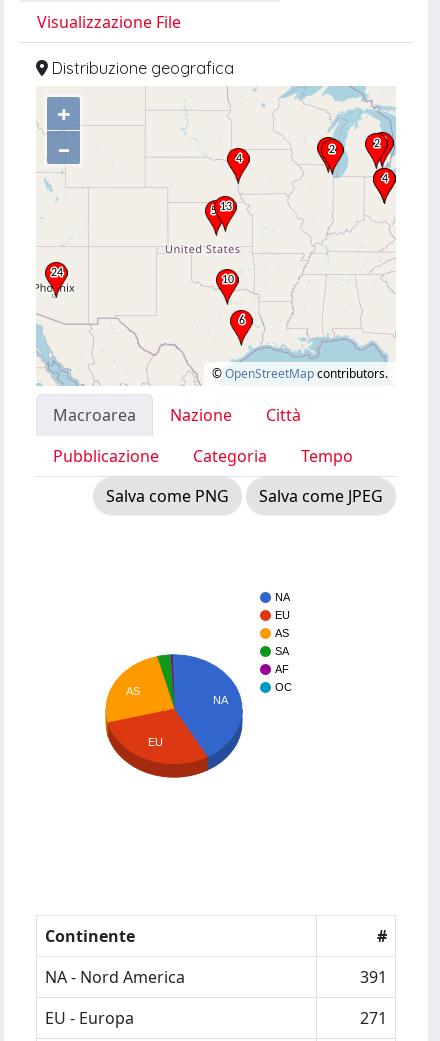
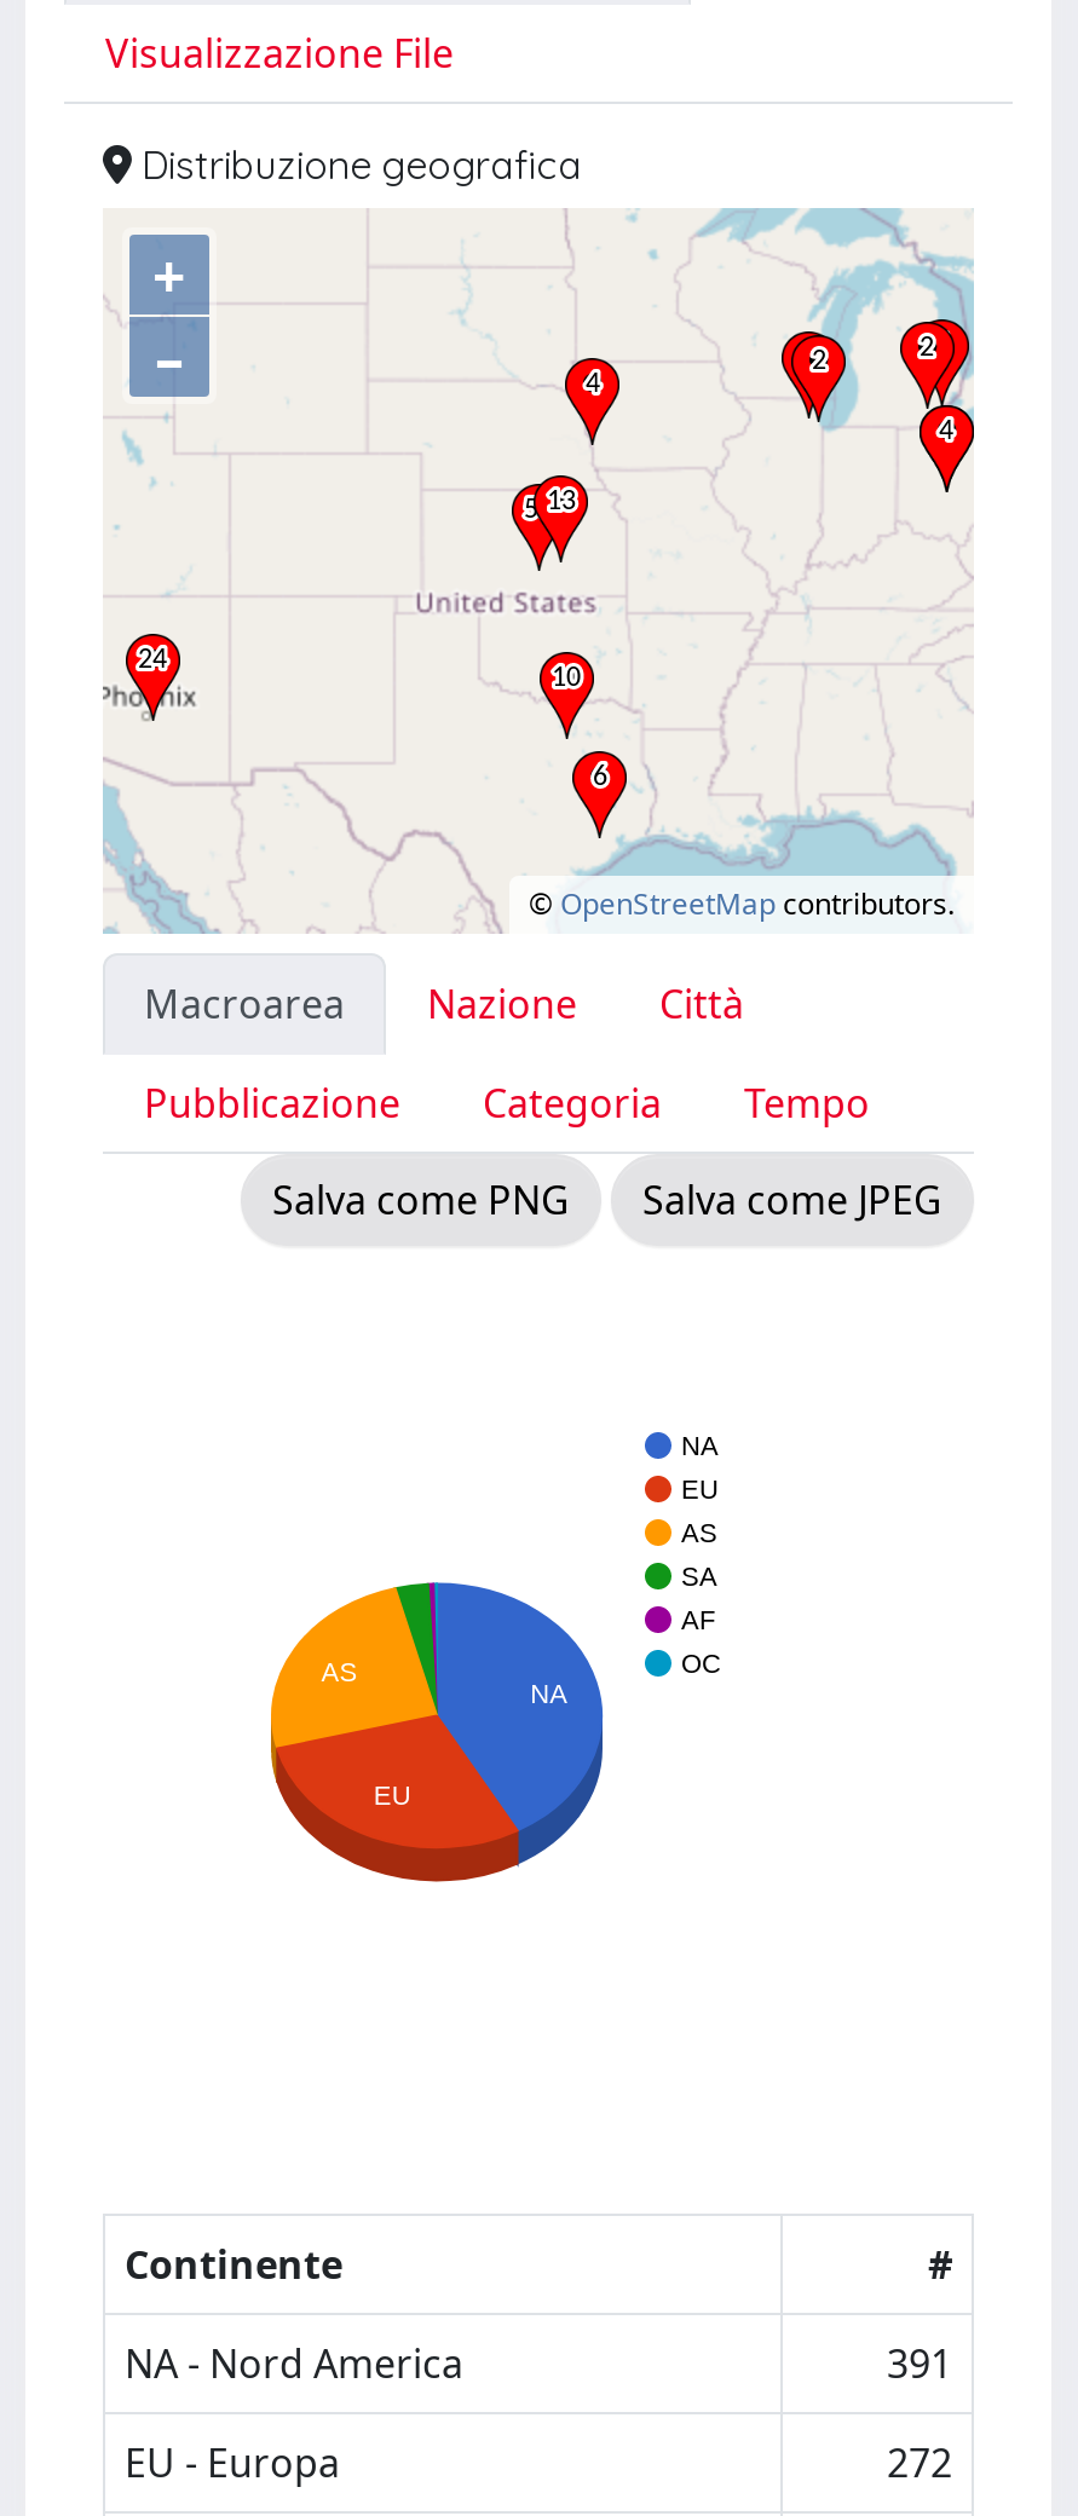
- 271
+ 272
